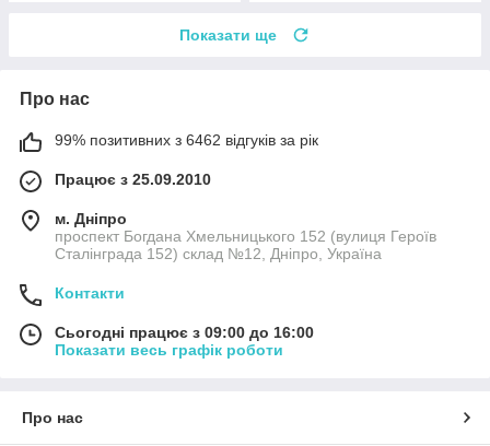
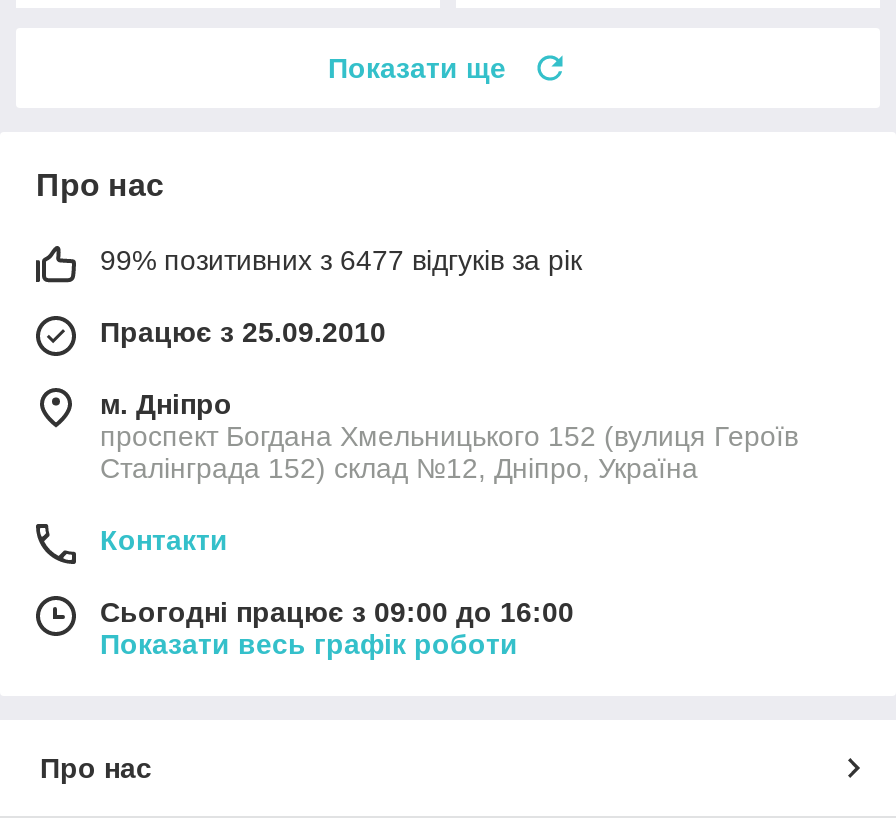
- 99% позитивних з 6462 відгуків за рік
+ 99% позитивних з 6477 відгуків за рік
